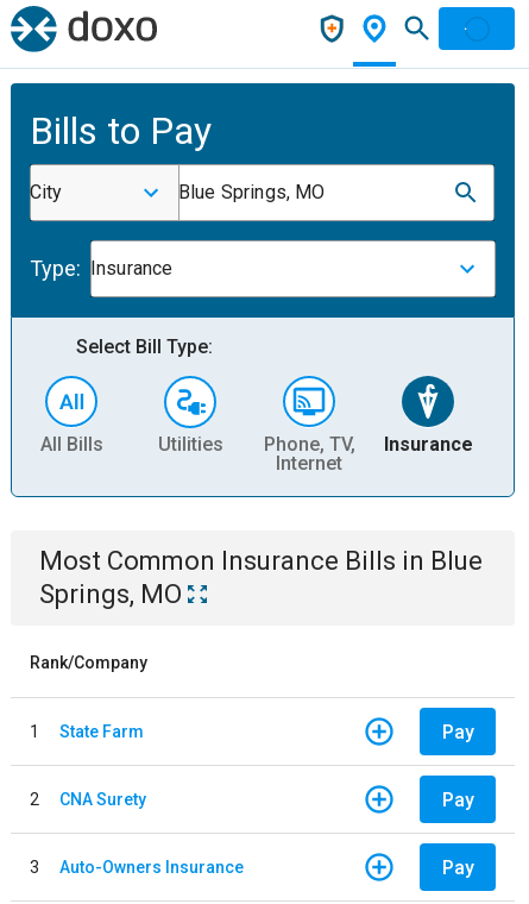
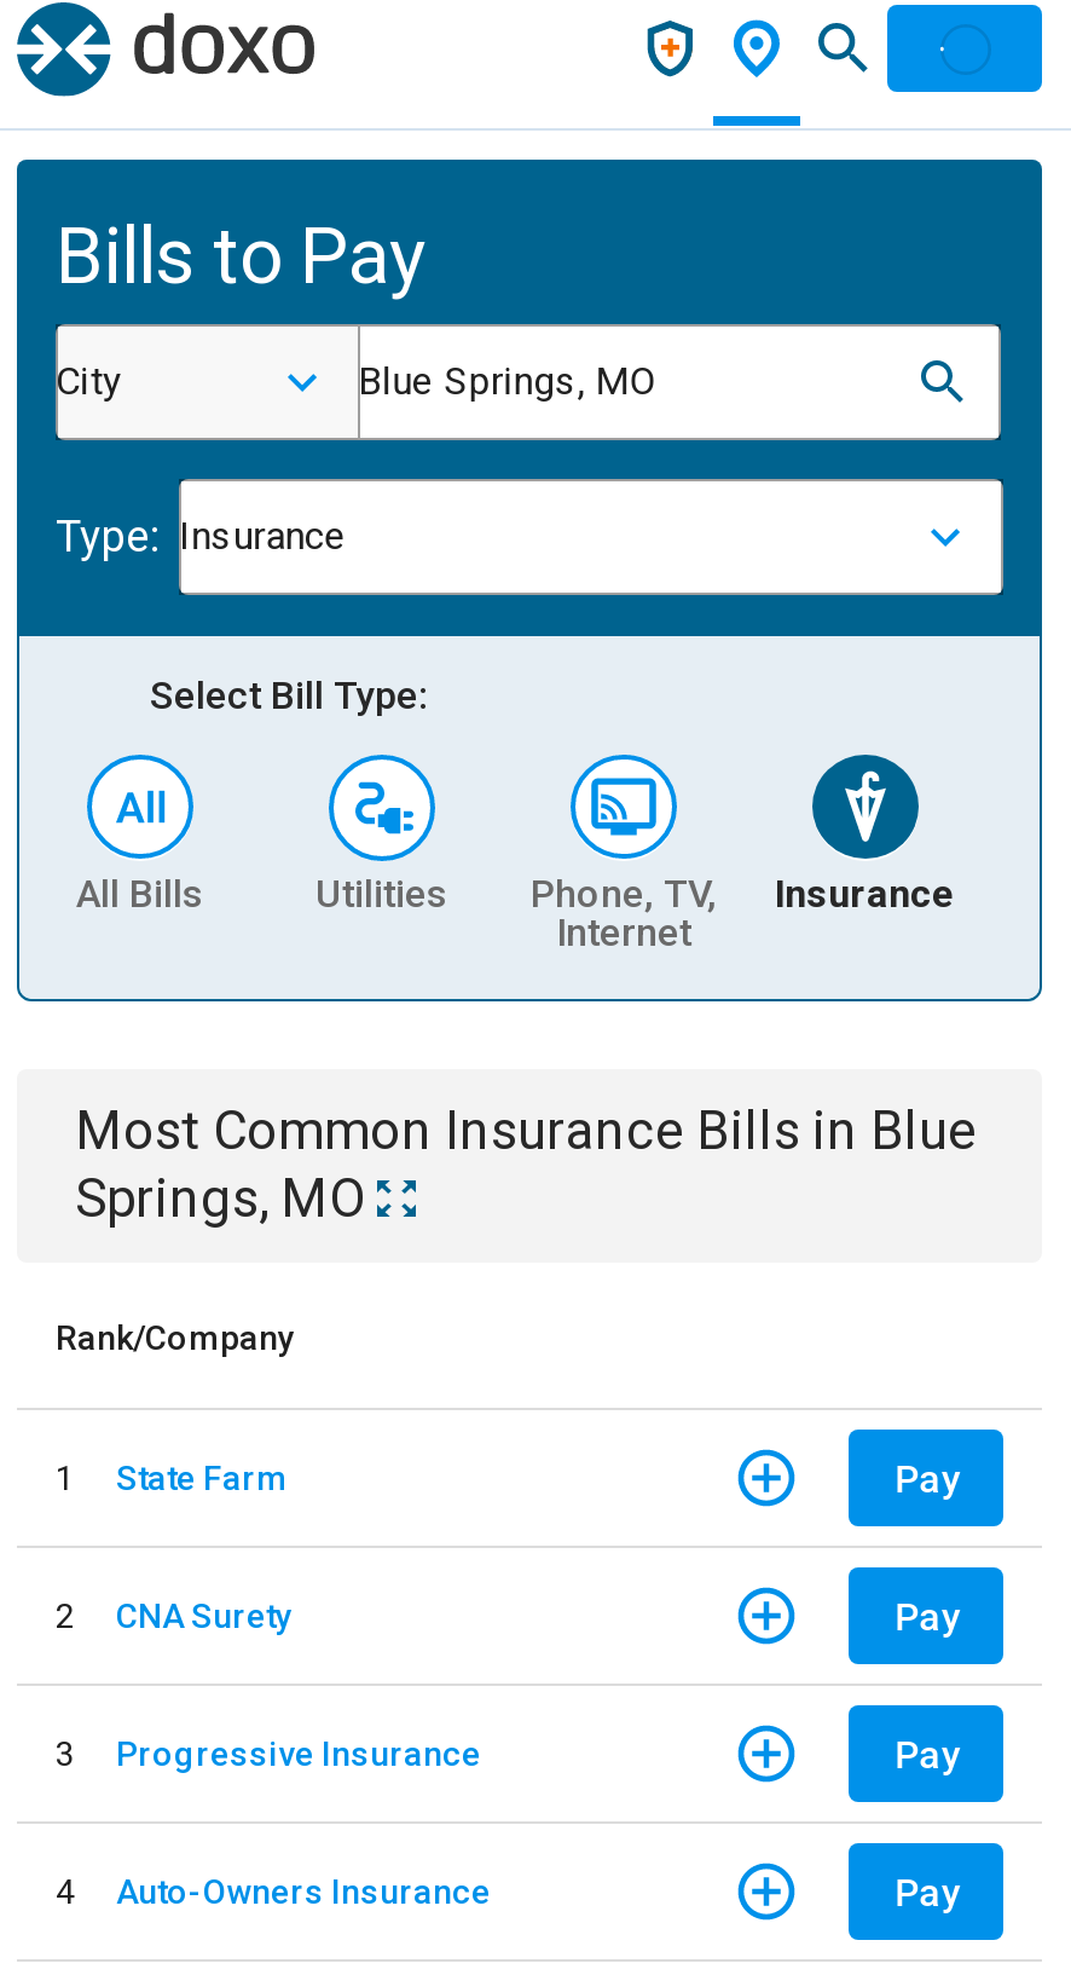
+ Progressive Insurance
+ Pay
+ 4
